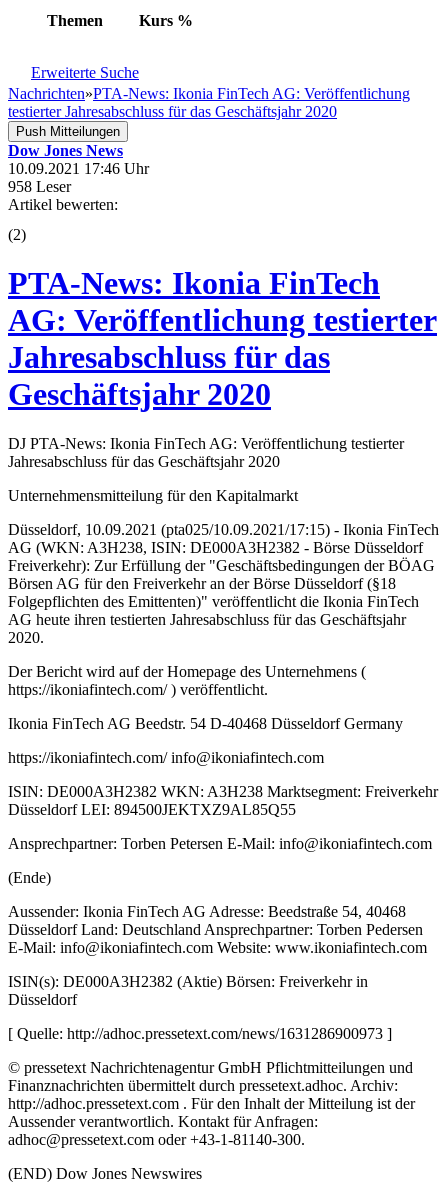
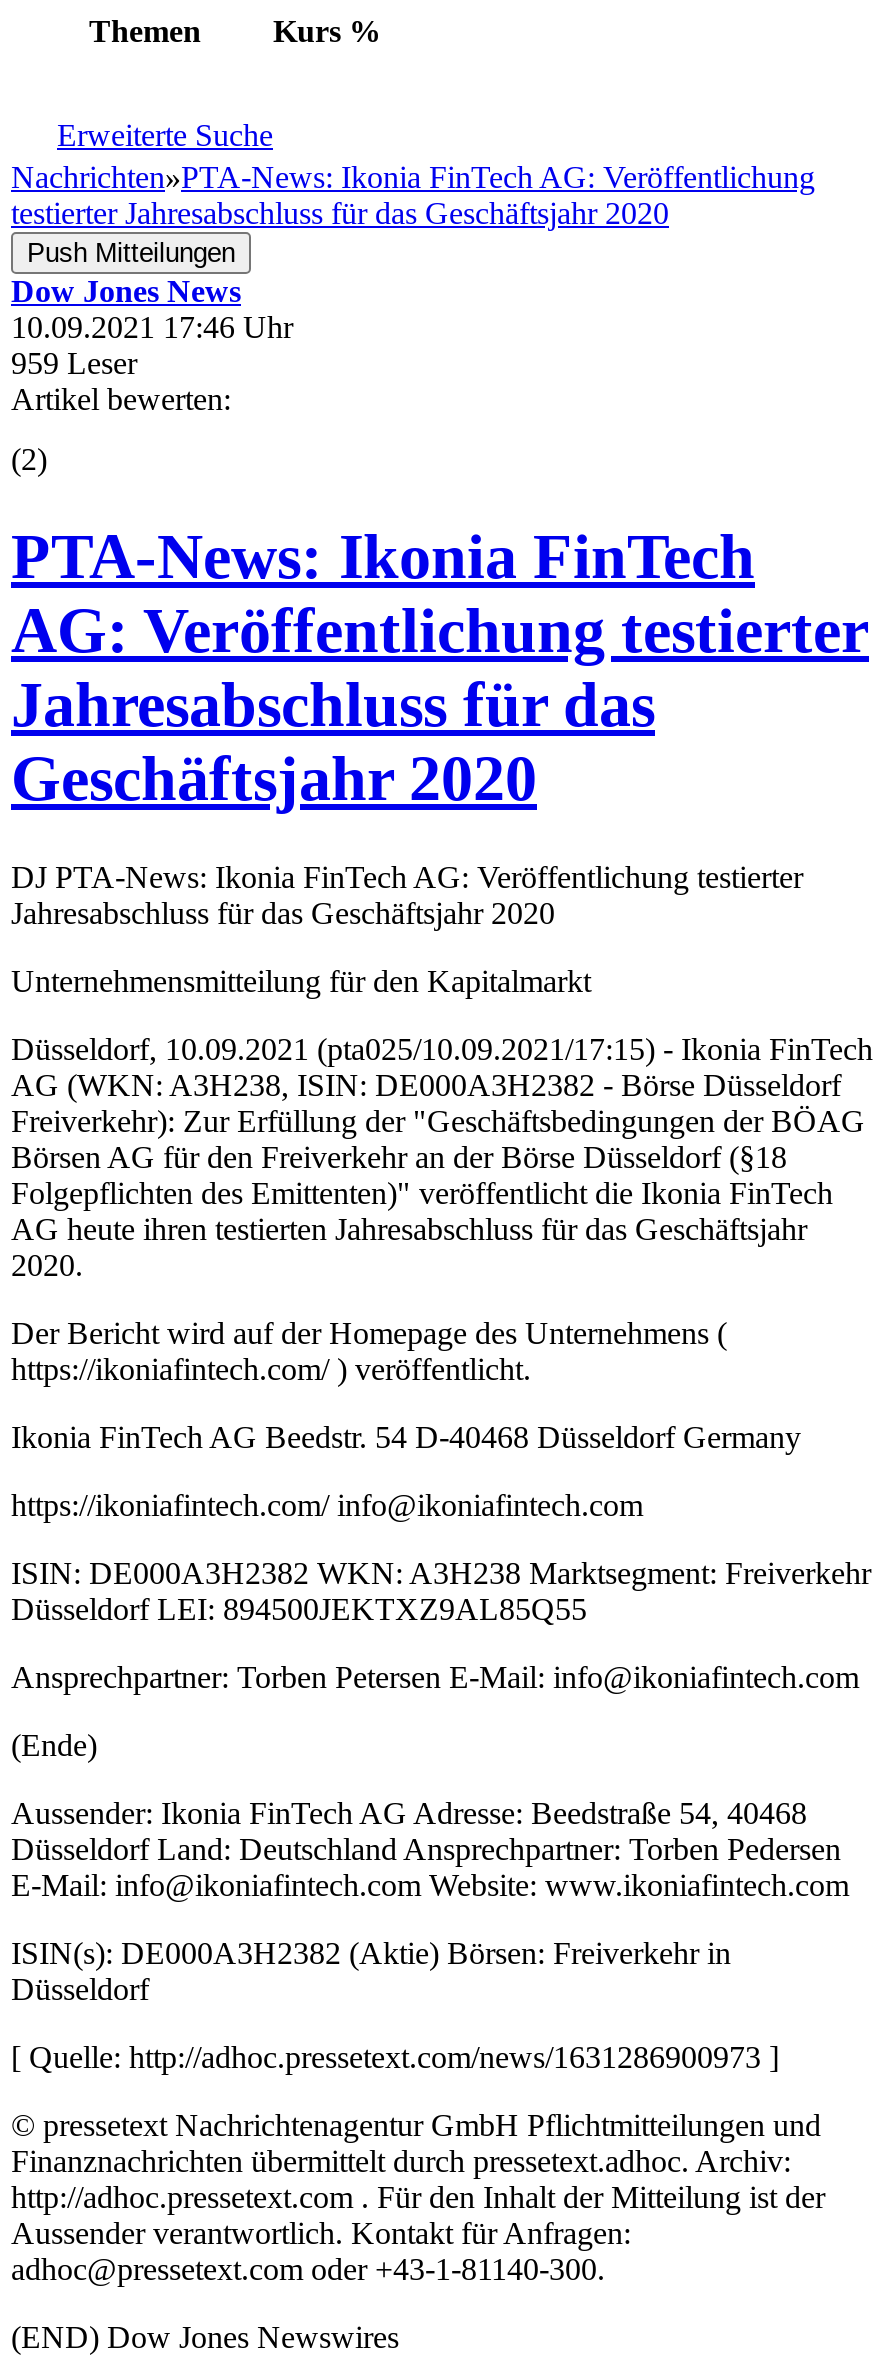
- 958 Leser
+ 959 Leser
